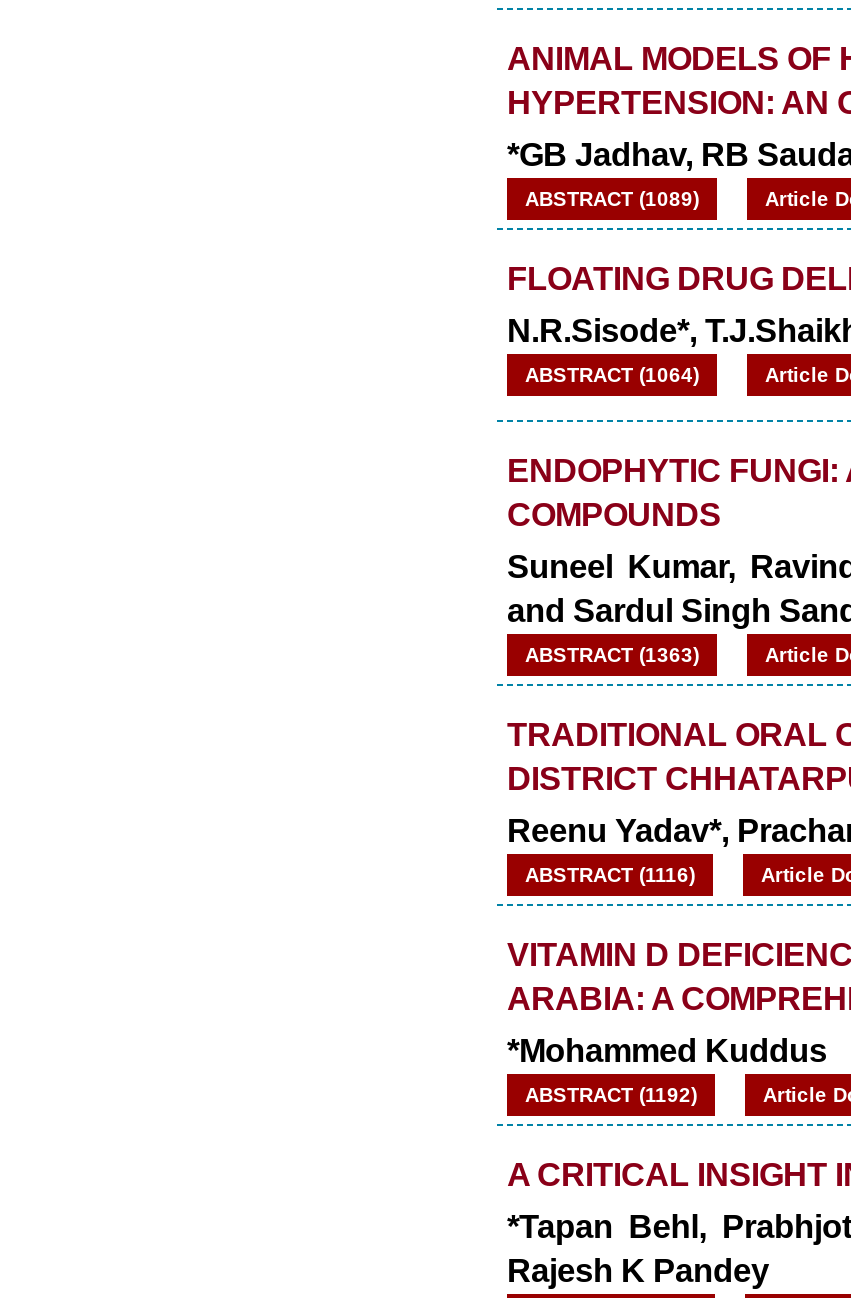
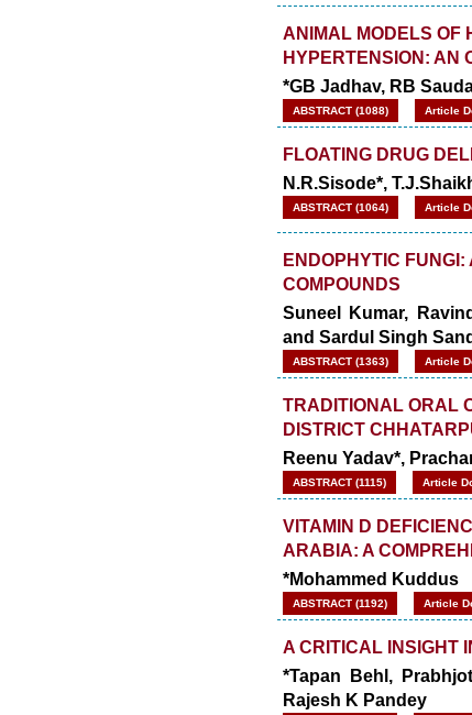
- ABSTRACT (1089)
+ ABSTRACT (1088)

- ABSTRACT (1116)
+ ABSTRACT (1115)
